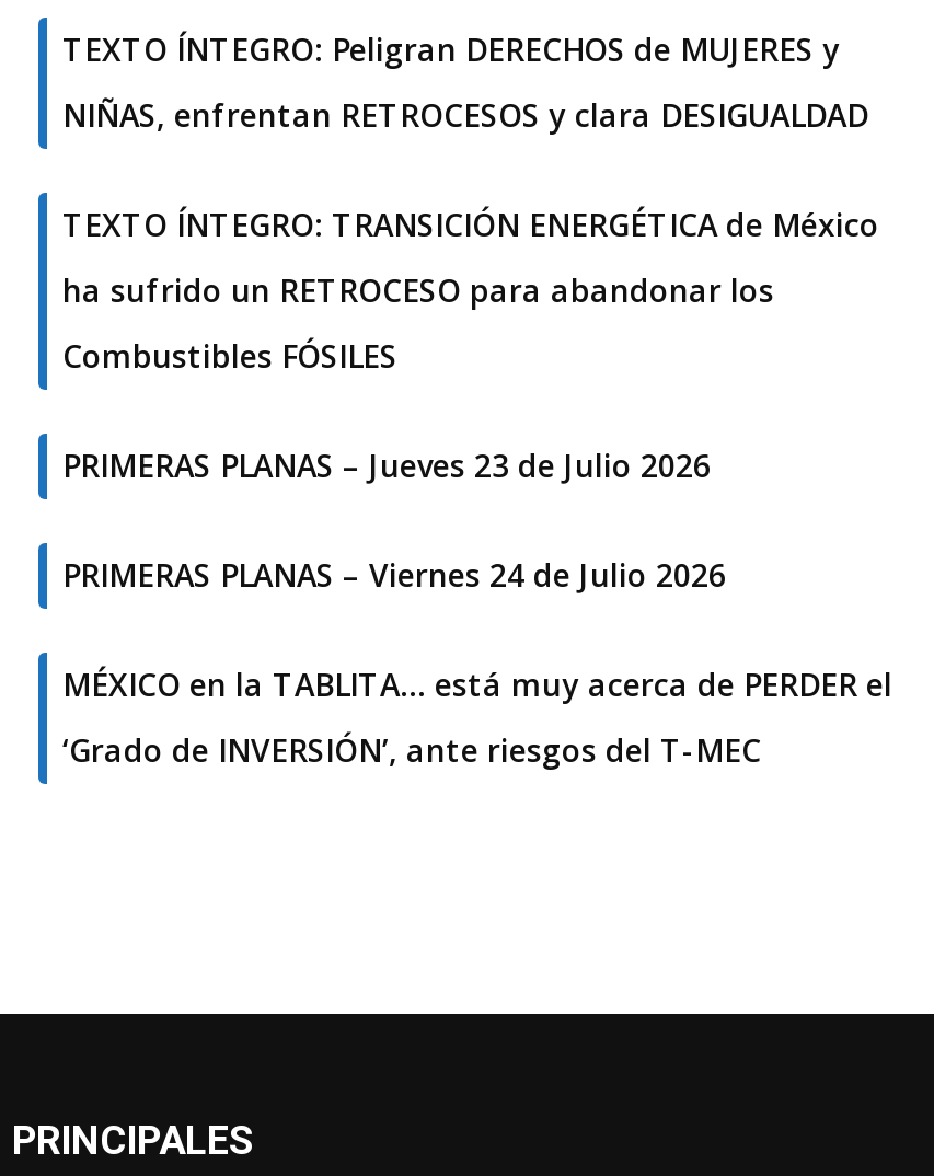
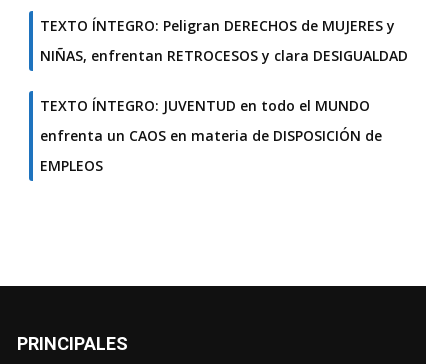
- TEXTO ÍNTEGRO: TRANSICIÓN ENERGÉTICA de México
- ha sufrido un RETROCESO para abandonar los
- Combustibles FÓSILES
- PRIMERAS PLANAS – Jueves 23 de Julio 2026
- PRIMERAS PLANAS – Viernes 24 de Julio 2026
- MÉXICO en la TABLITA… está muy acerca de PERDER el
- ‘Grado de INVERSIÓN’, ante riesgos del T-MEC
+ TEXTO ÍNTEGRO: JUVENTUD en todo el MUNDO
+ enfrenta un CAOS en materia de DISPOSICIÓN de
+ EMPLEOS
